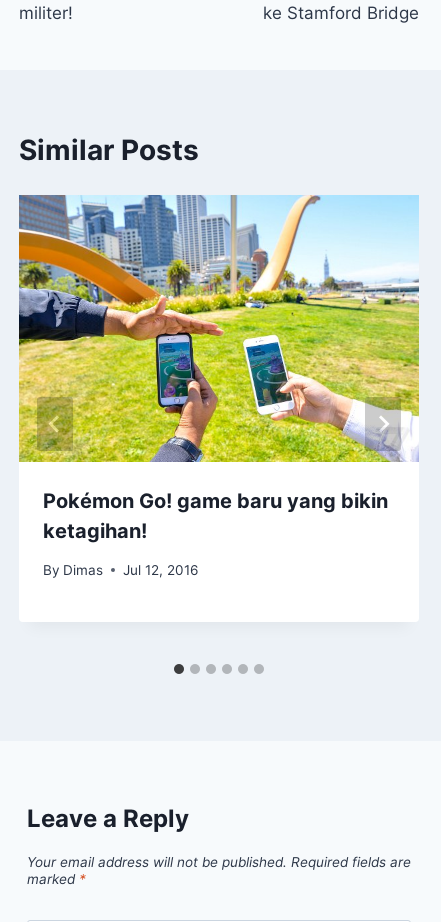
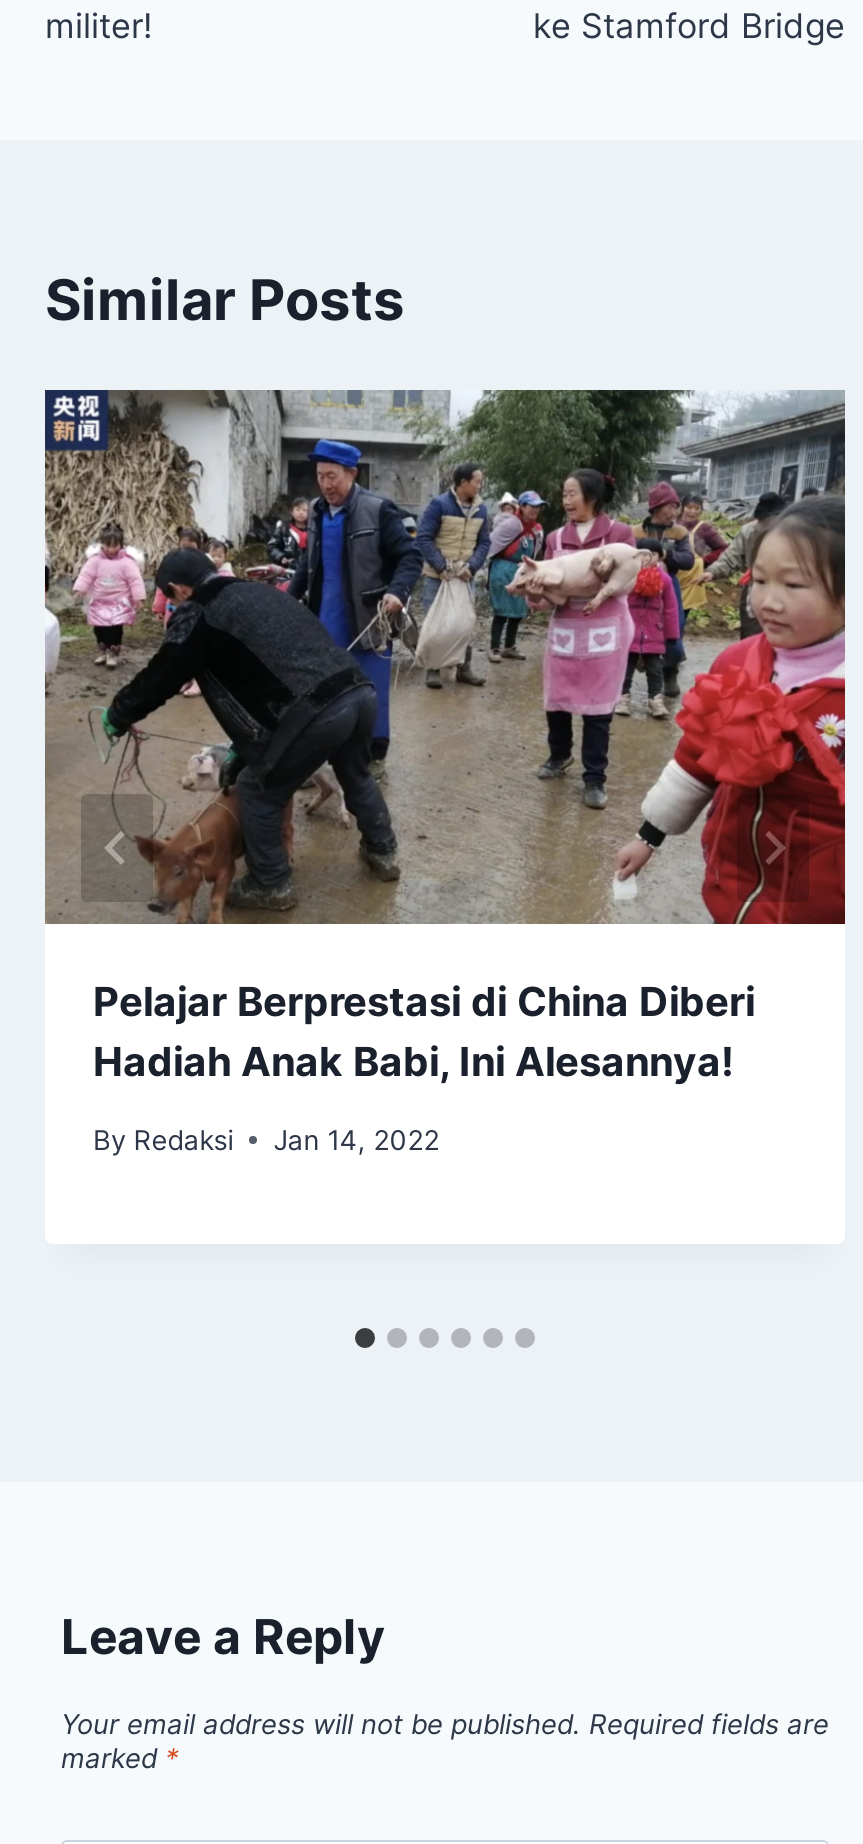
- [image]
- Pokémon Go! game baru yang bikin
- ketagihan!
+ [image]
+ Pelajar Berprestasi di China Diberi
+ Hadiah Anak Babi, Ini Alesannya!

- By Dimas
- Jul 12, 2016
+ By Redaksi
+ Jan 14, 2022
